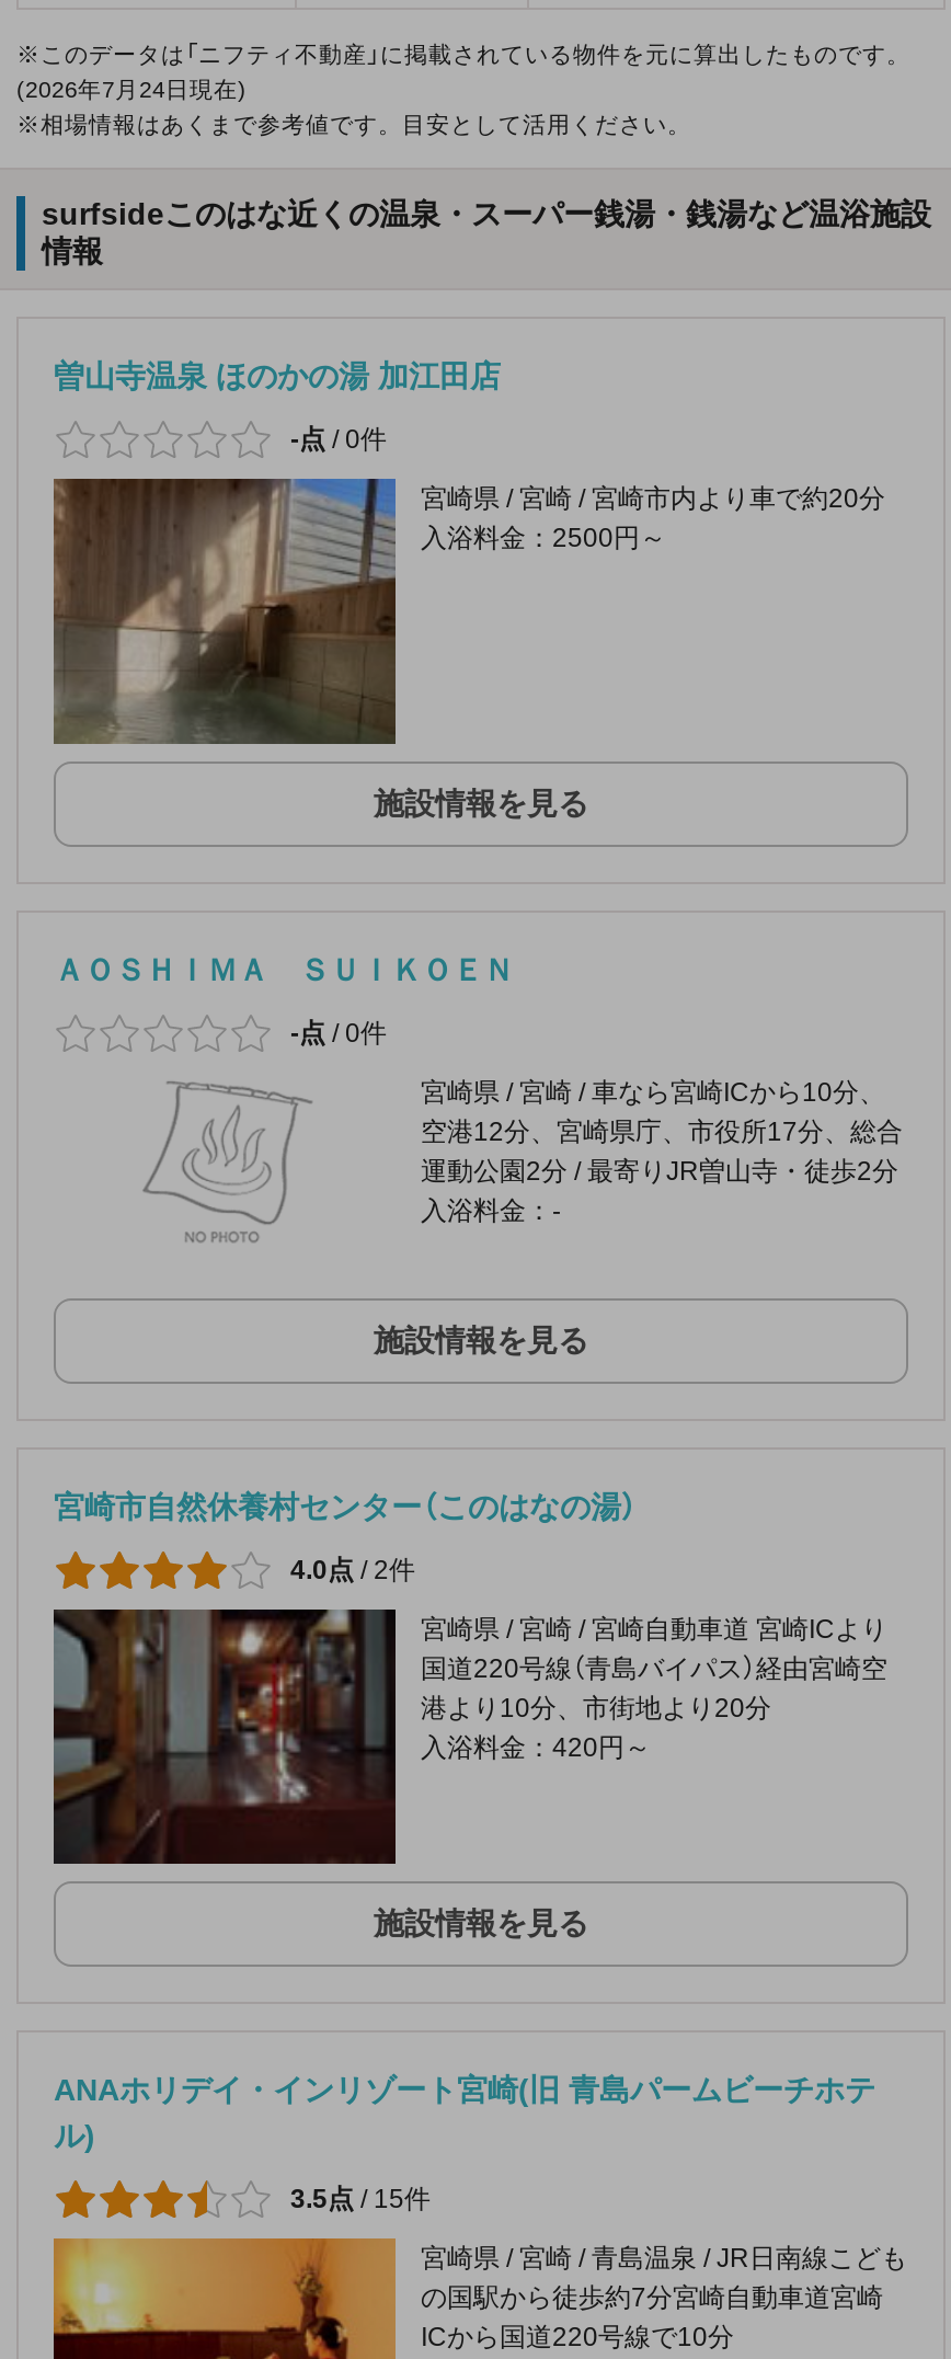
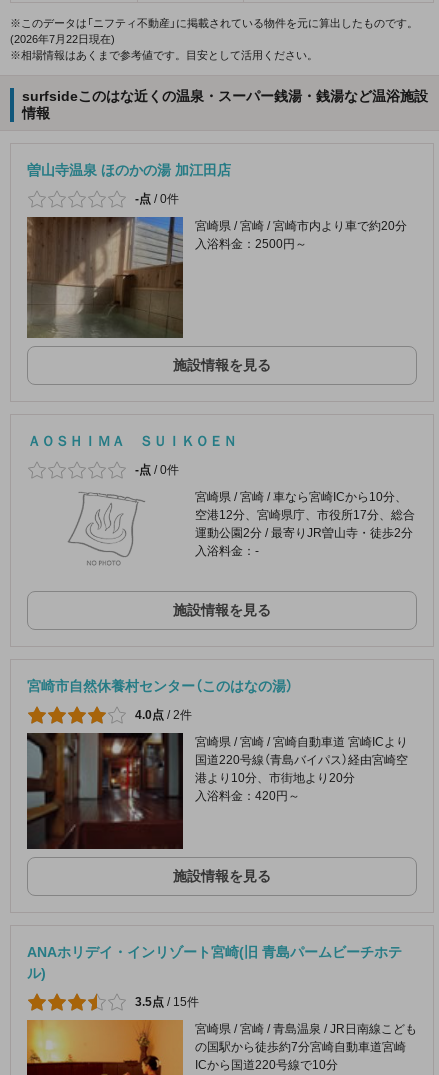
- (2026年7月24日現在)
+ (2026年7月22日現在)
